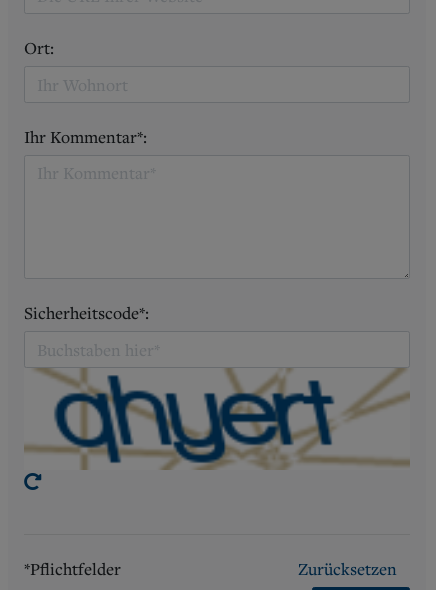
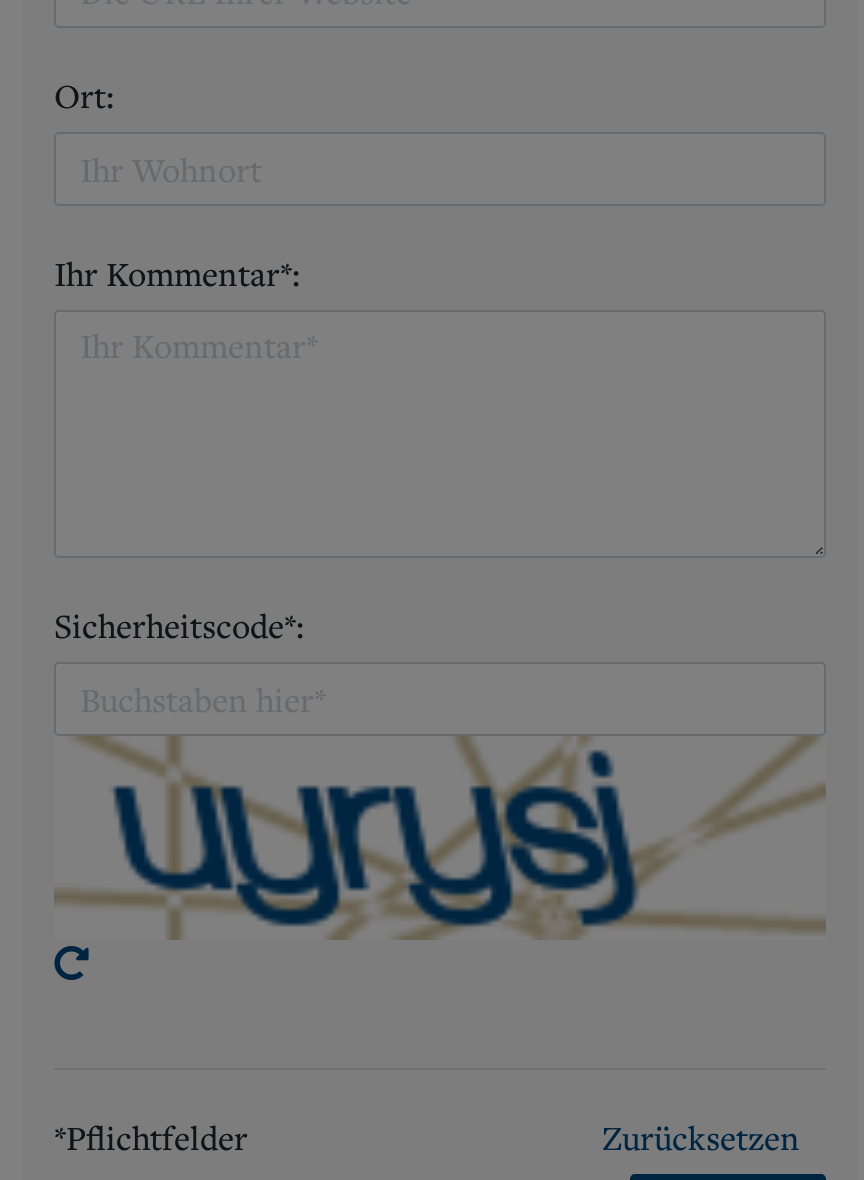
- [image]
+ [image]
